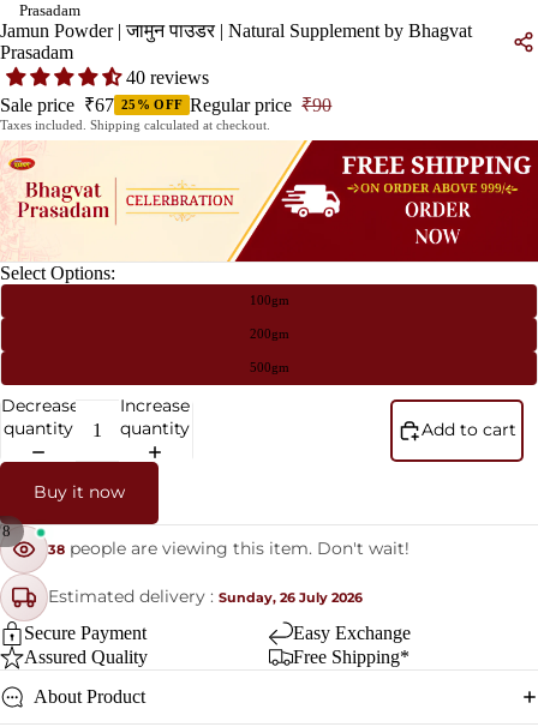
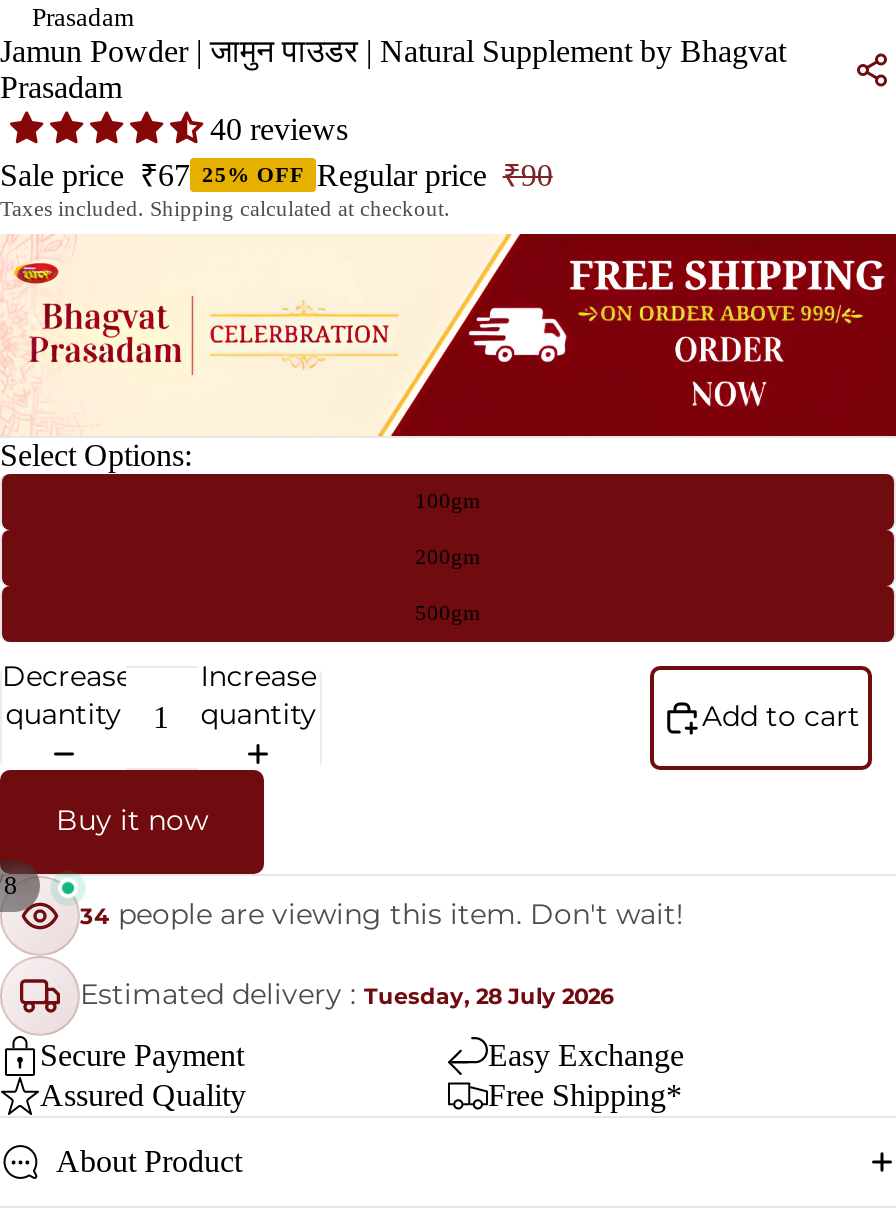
- 38 people are viewing this item. Don't wait!
+ 34 people are viewing this item. Don't wait!

- Estimated delivery : Sunday, 26 July 2026
+ Estimated delivery : Tuesday, 28 July 2026
